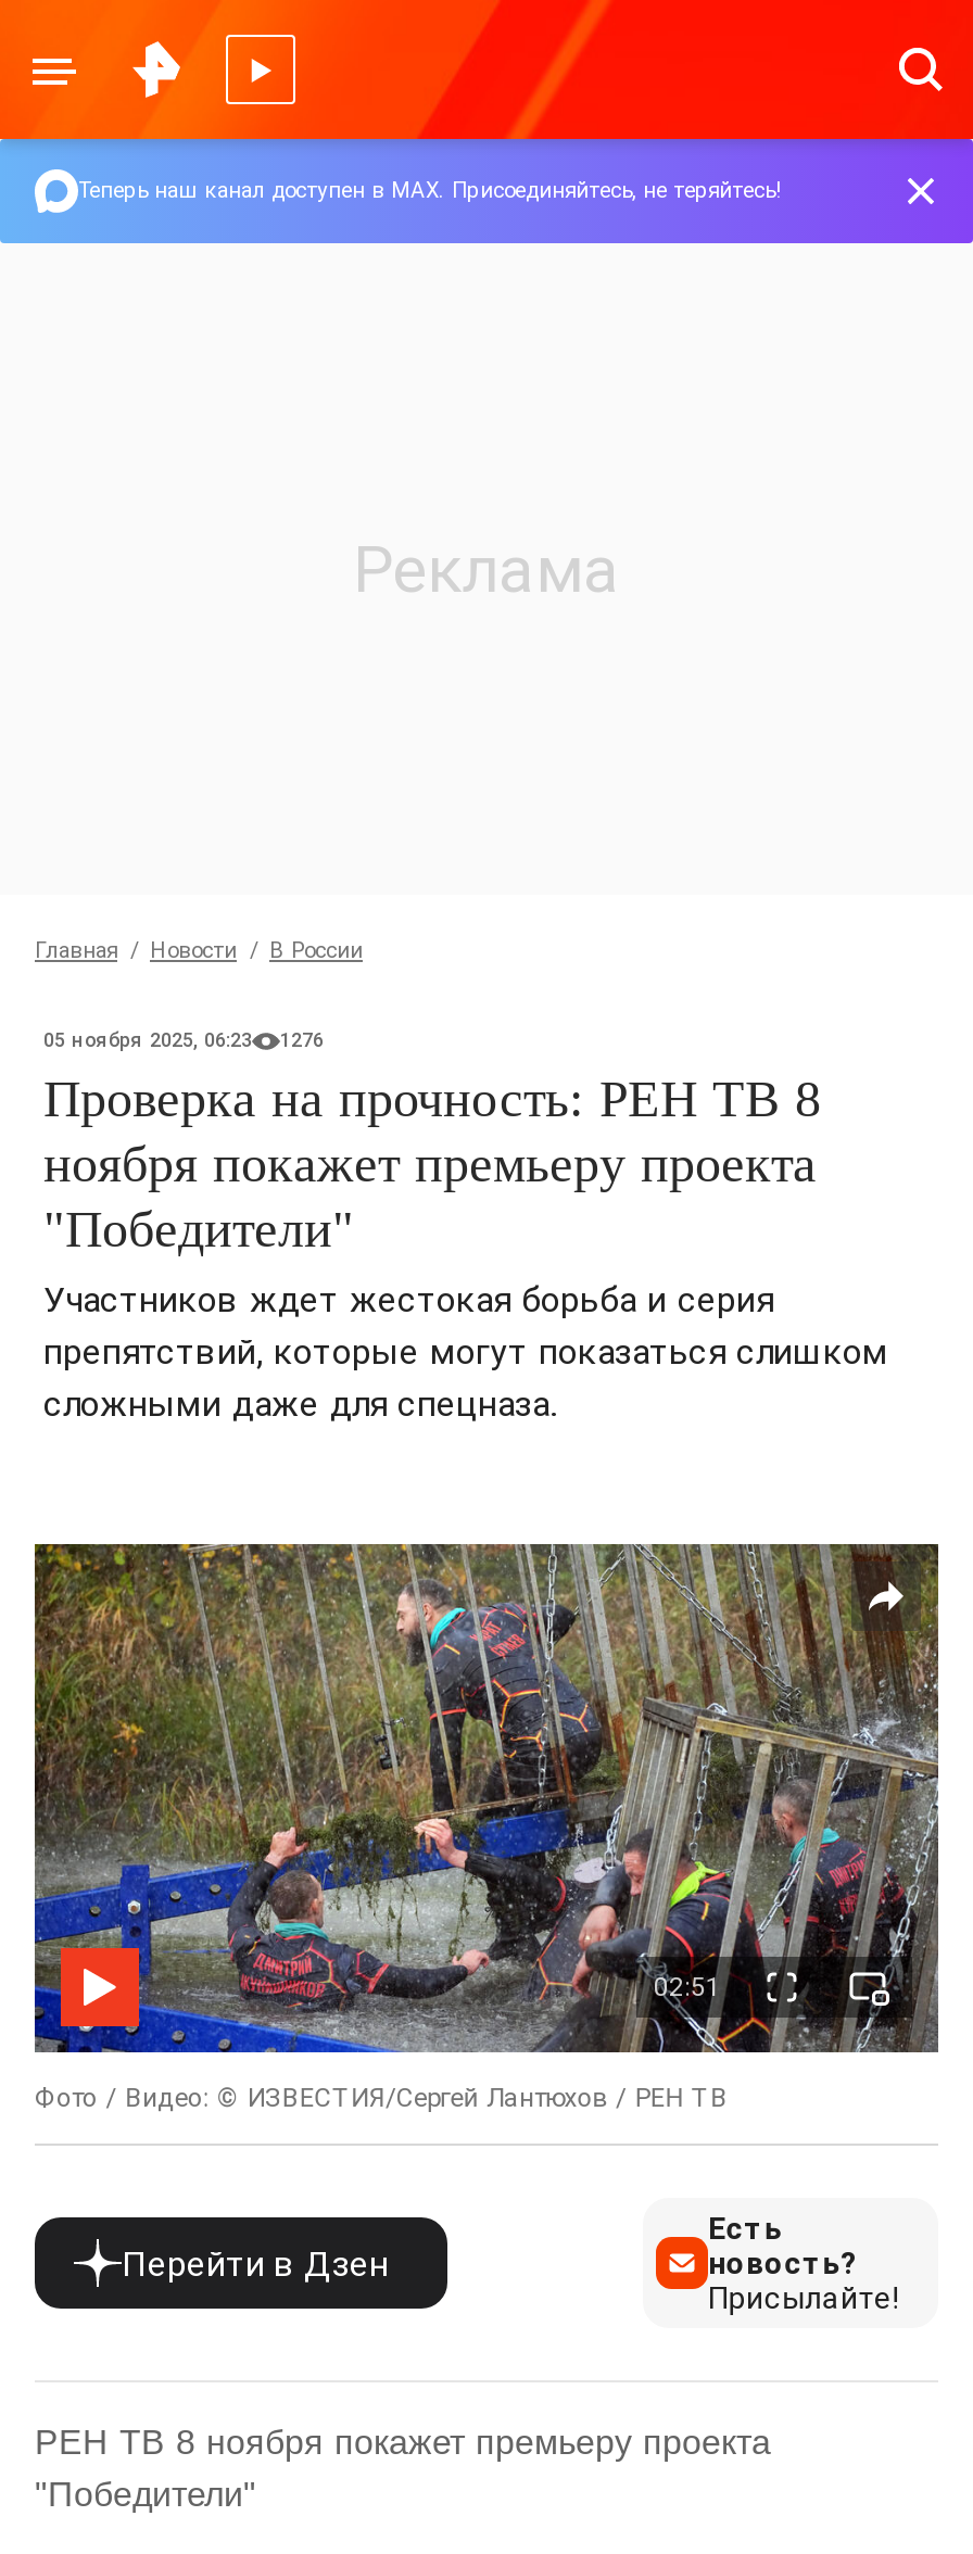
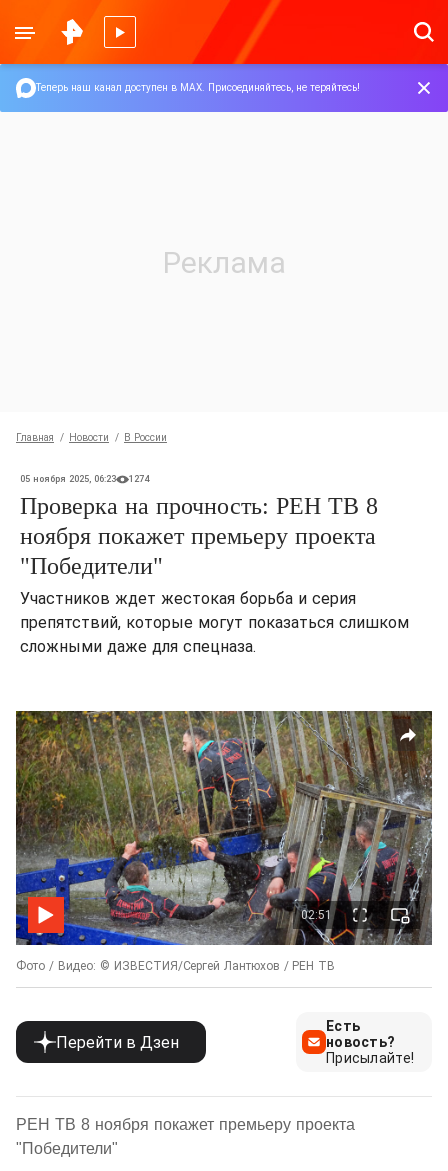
- 05 ноября 2025, 06:23 1276
+ 05 ноября 2025, 06:23 1274
